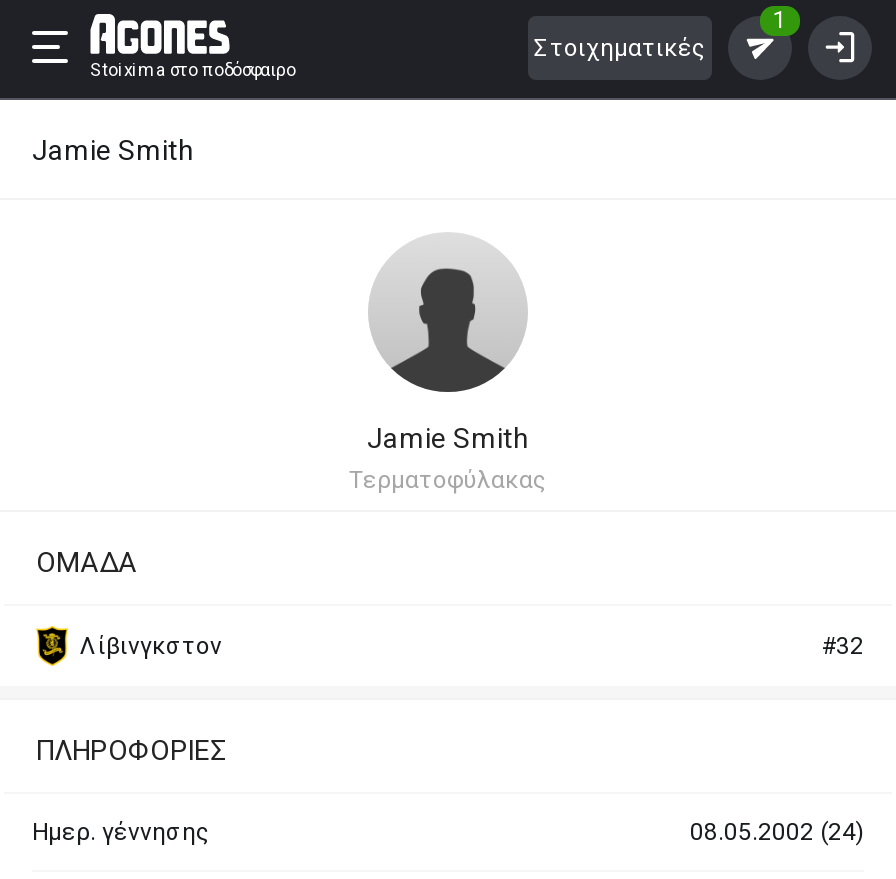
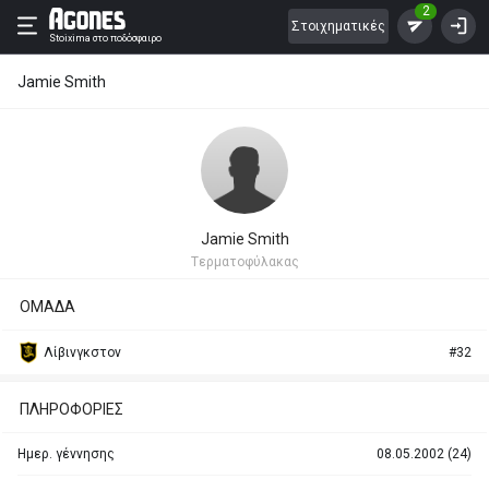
- 1
+ 2
